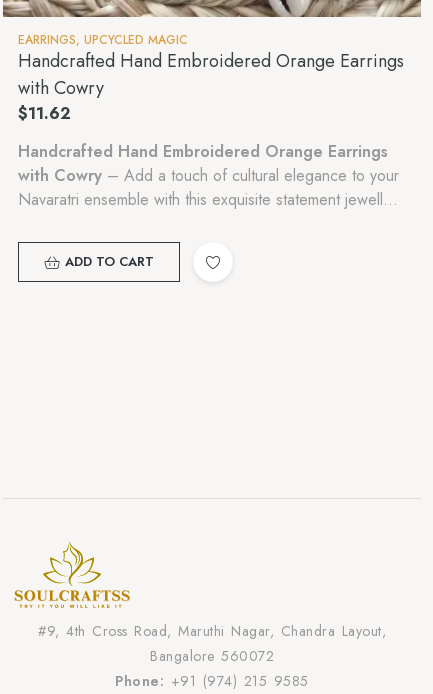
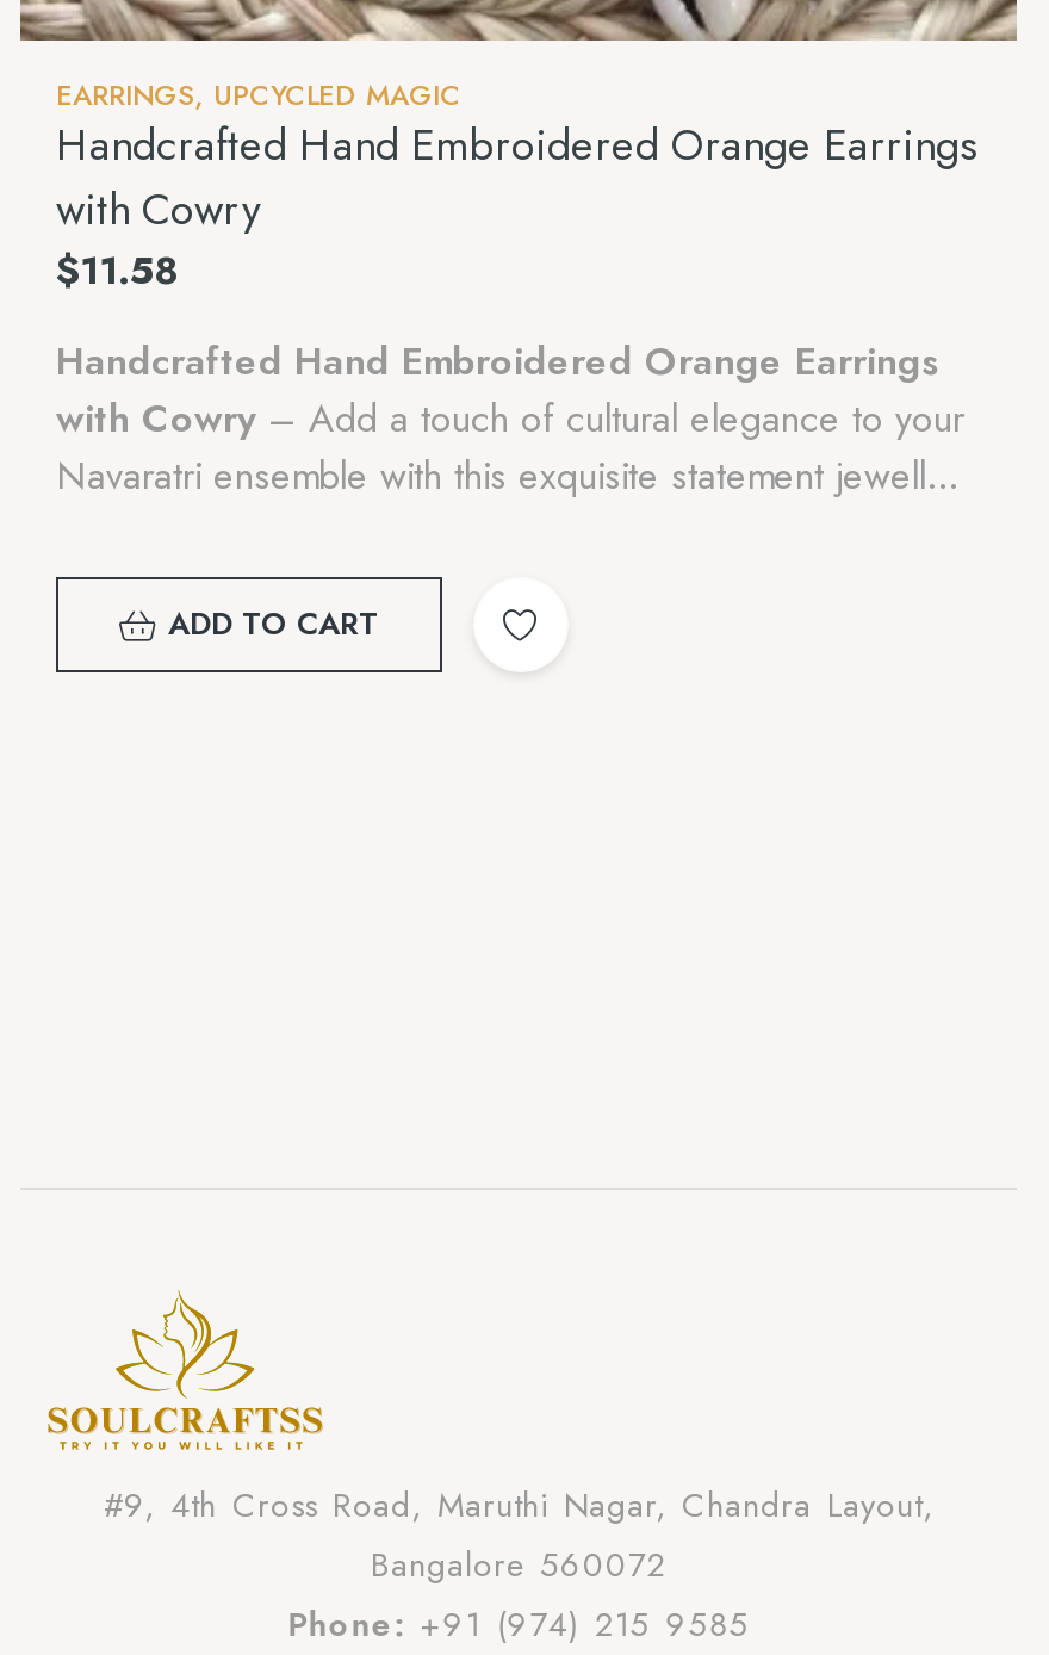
- $11.62
+ $11.58
